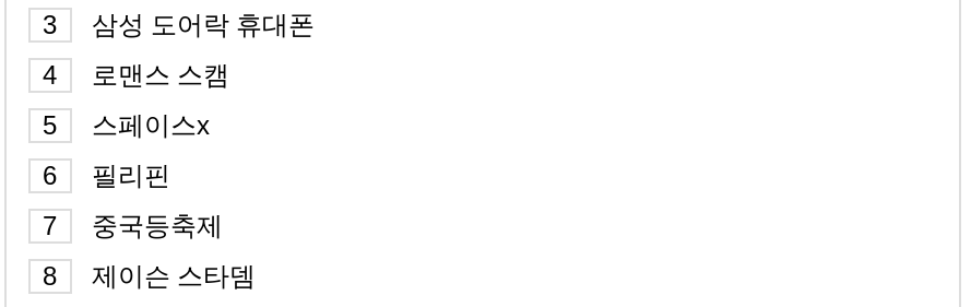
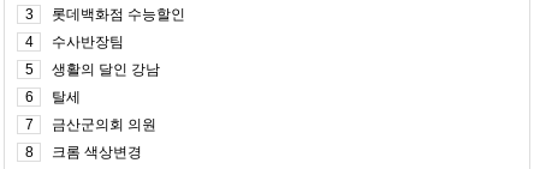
- 삼성 도어락 휴대폰
+ 롯데백화점 수능할인

- 로맨스 스캠
+ 수사반장팀

- 스페이스x
+ 생활의 달인 강남

- 필리핀
+ 탈세

- 중국등축제
+ 금산군의회 의원

- 제이슨 스타뎀
+ 크롬 색상변경
